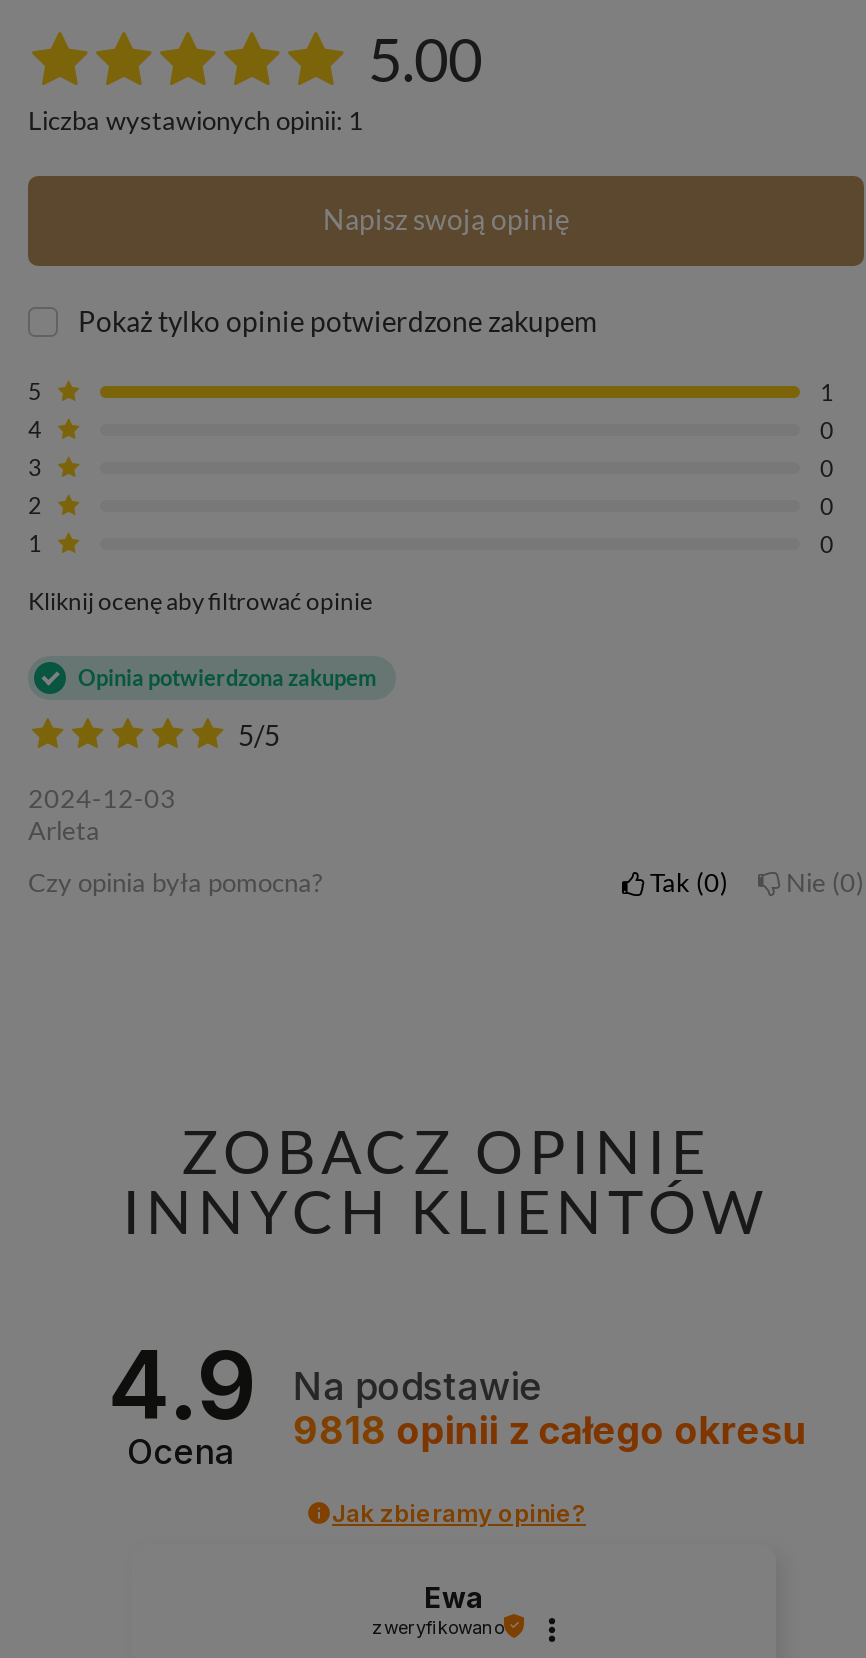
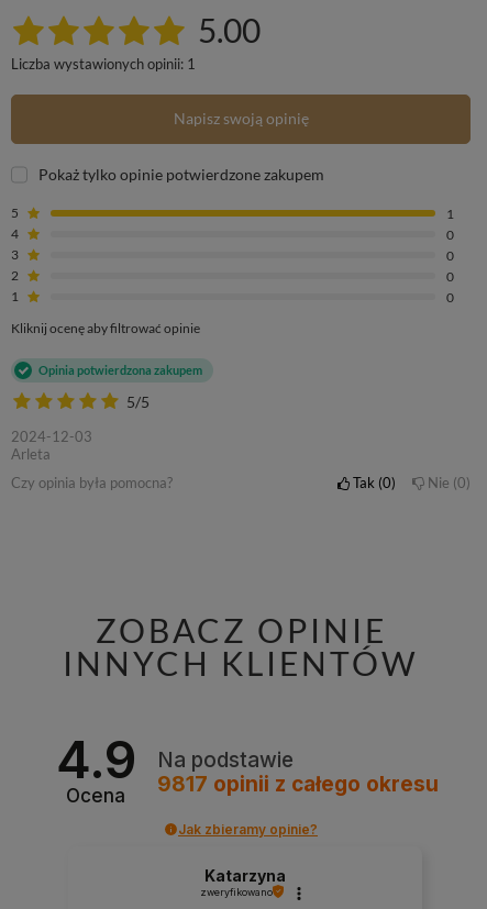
- 9818 opinii z całego okresu
+ 9817 opinii z całego okresu

- Ewa
+ Katarzyna
